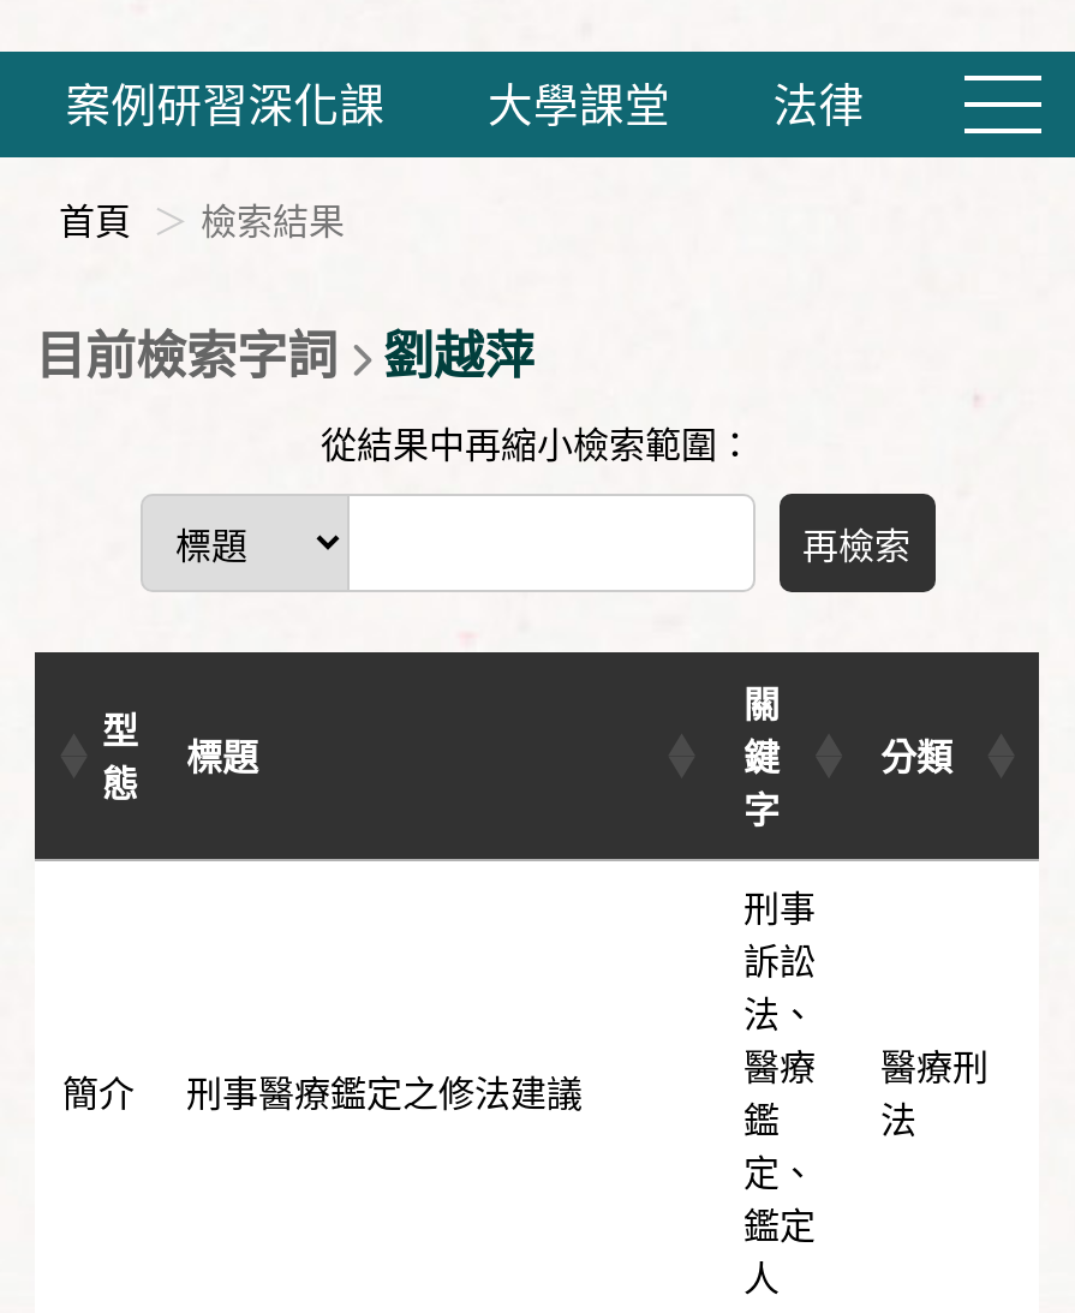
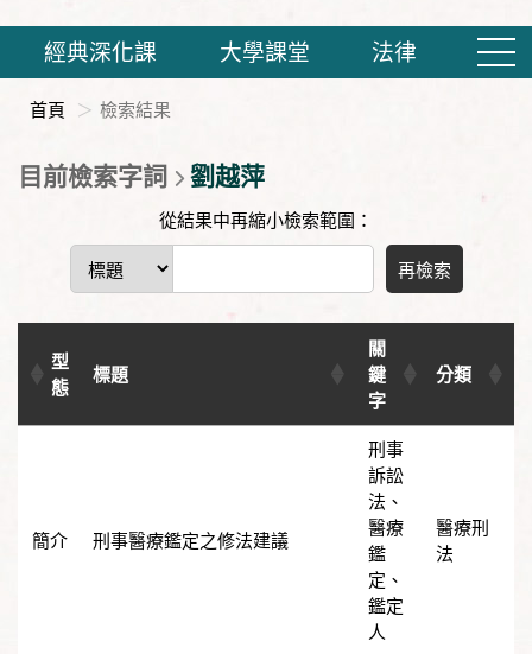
- 案例研習深化課
+ 經典深化課
